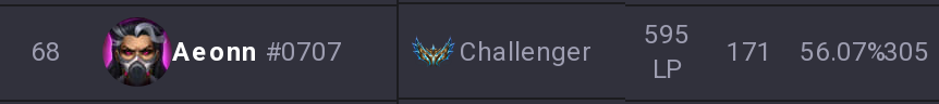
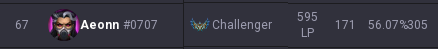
- 68
+ 67
